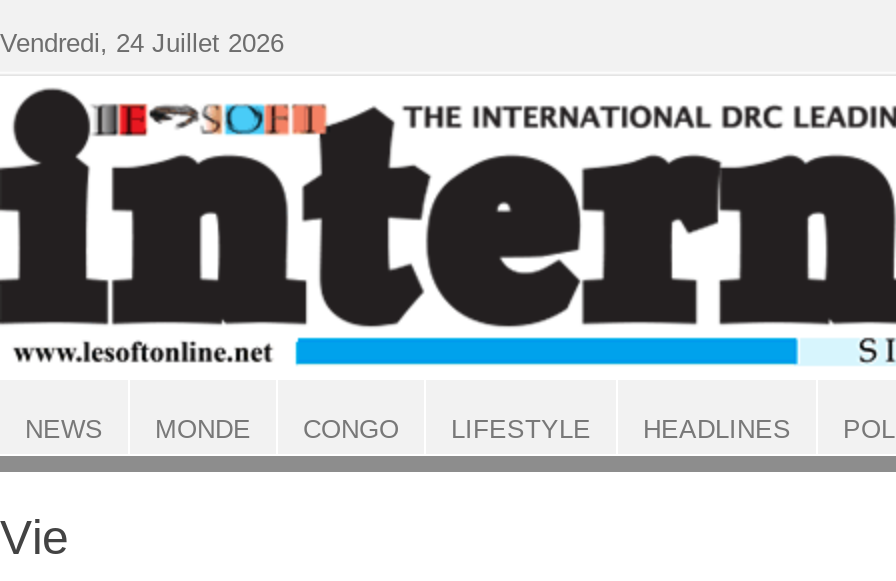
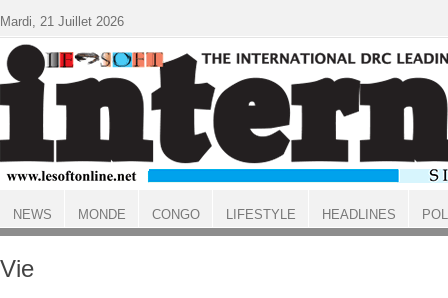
- Vendredi, 24 Juillet 2026
+ Mardi, 21 Juillet 2026
